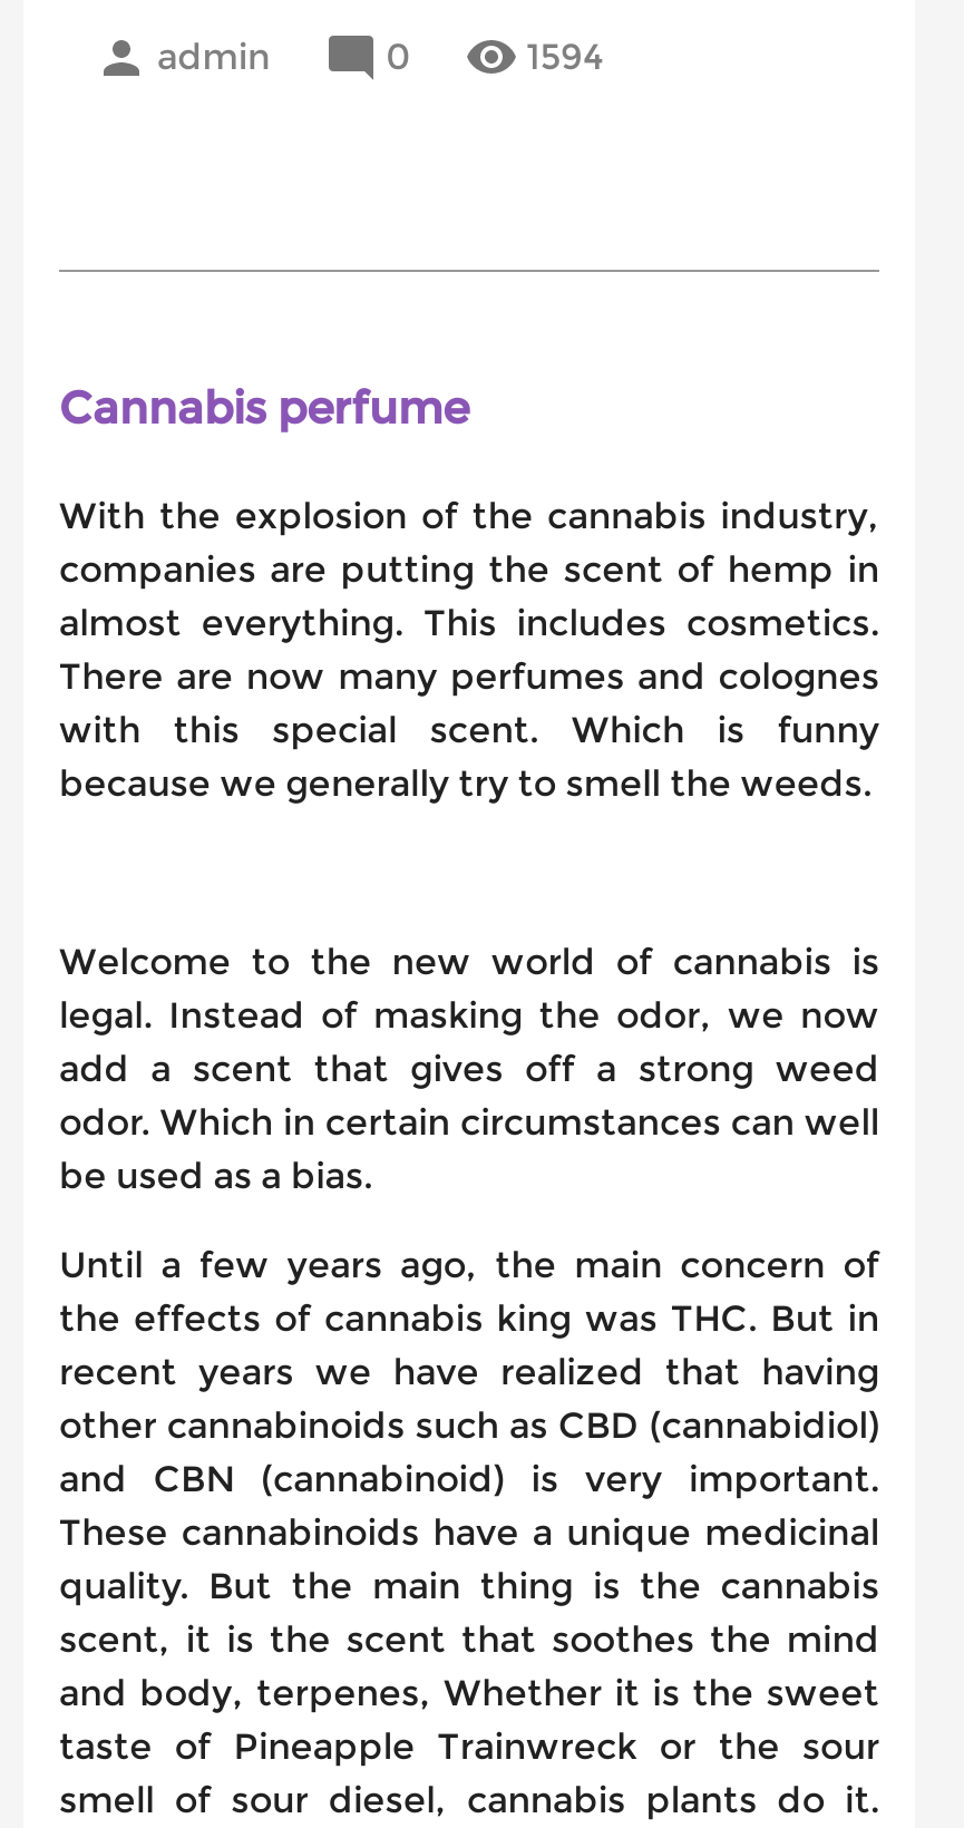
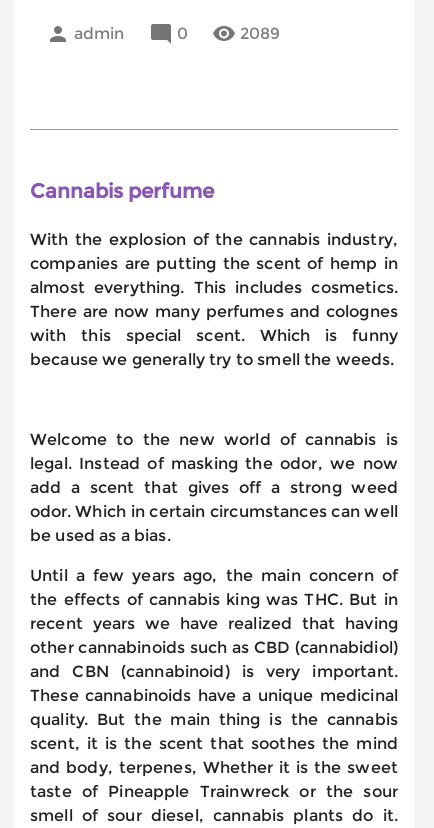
- 1594
+ 2089
